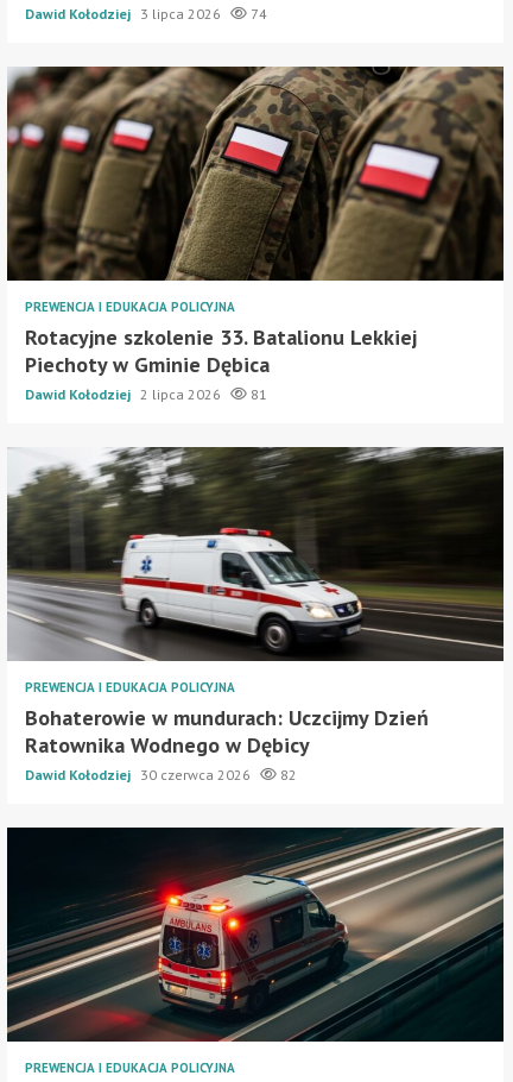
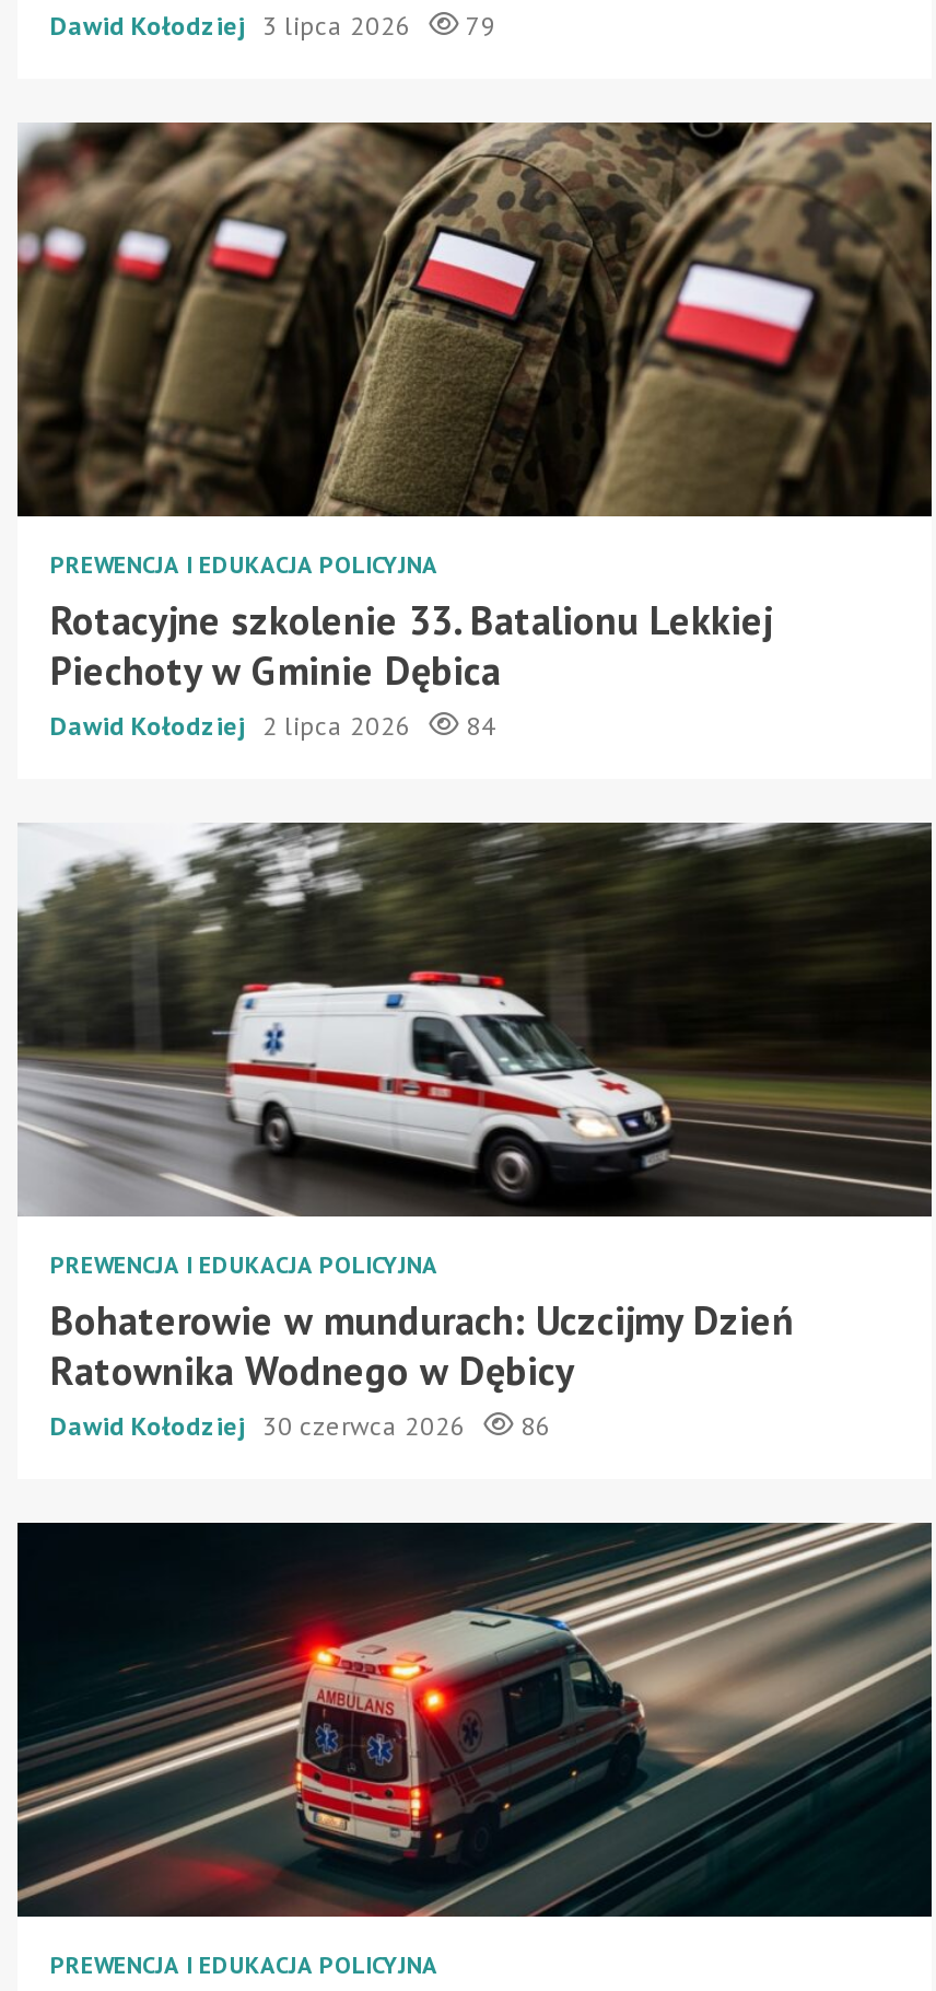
- Dawid Kołodziej 3 lipca 2026 74
+ Dawid Kołodziej 3 lipca 2026 79

- Dawid Kołodziej 2 lipca 2026 81
+ Dawid Kołodziej 2 lipca 2026 84

- Dawid Kołodziej 30 czerwca 2026 82
+ Dawid Kołodziej 30 czerwca 2026 86
